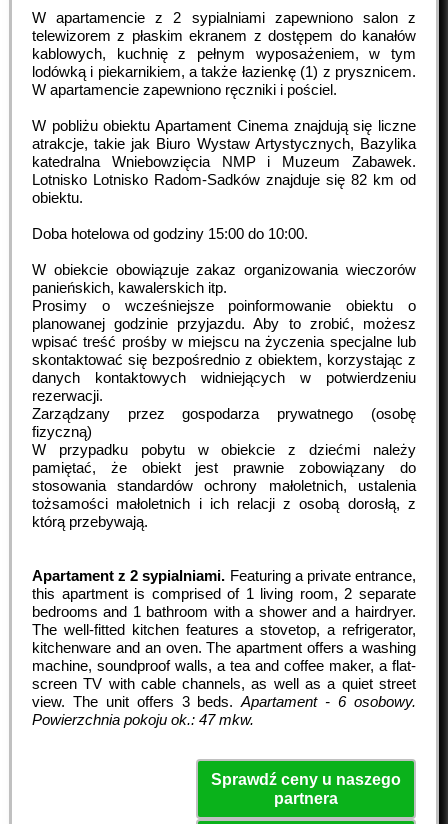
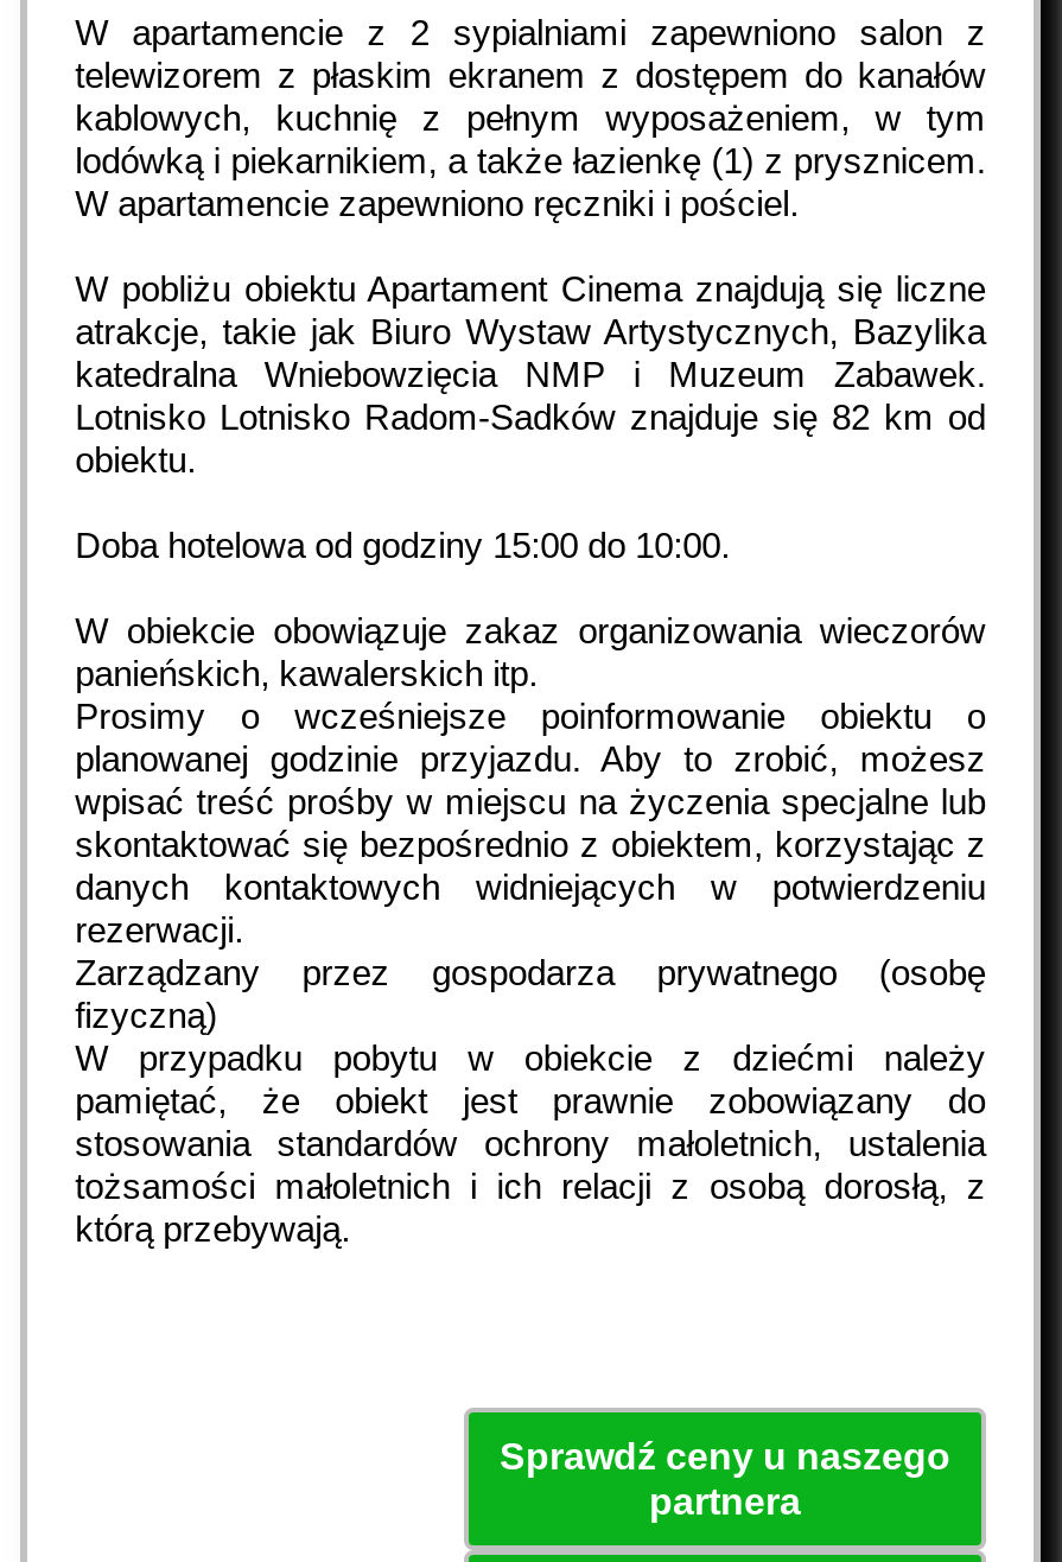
- Apartament z 2 sypialniami. Featuring a private entrance,
- this apartment is comprised of 1 living room, 2 separate
- bedrooms and 1 bathroom with a shower and a hairdryer.
- The well-fitted kitchen features a stovetop, a refrigerator,
- kitchenware and an oven. The apartment offers a washing
- machine, soundproof walls, a tea and coffee maker, a flat-
- screen TV with cable channels, as well as a quiet street
- view. The unit offers 3 beds. Apartament - 6 osobowy.
- Powierzchnia pokoju ok.: 47 mkw.
